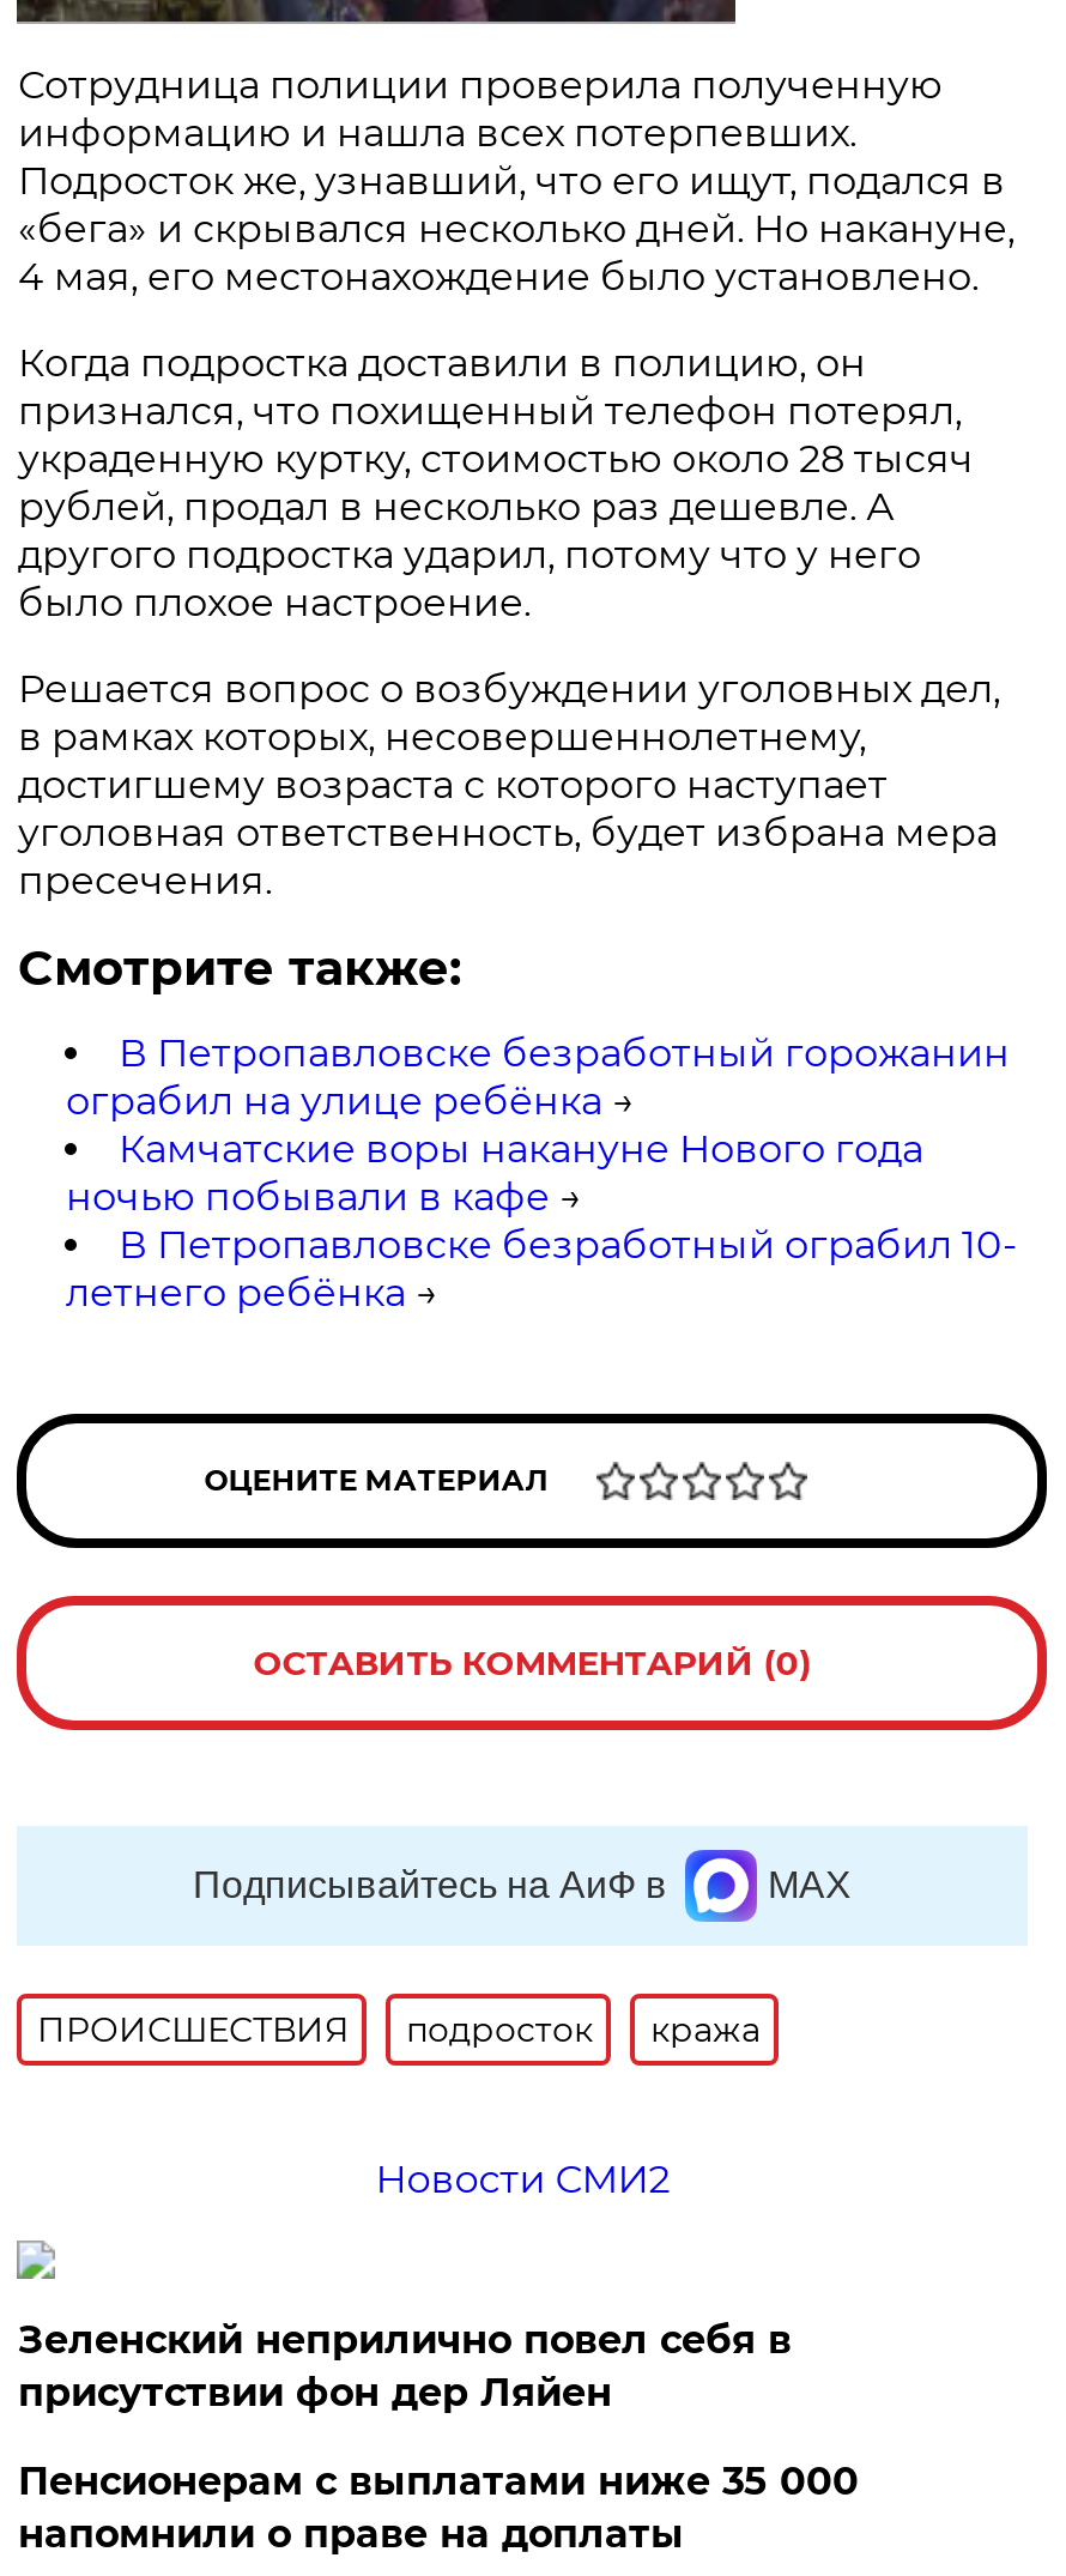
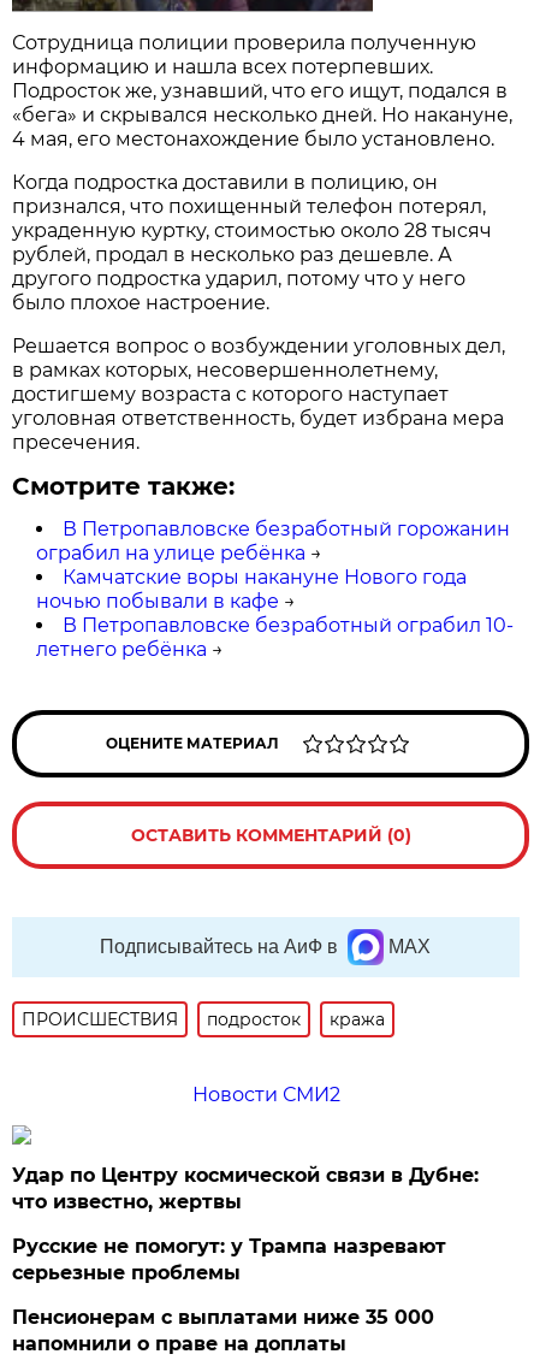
- Зеленский неприлично повел cебя в
- присутствии фон дер Ляйен
+ Удар по Центру космической связи в Дубне:
+ что известно, жертвы
+ Русские не помогут: у Трампа назревают
+ серьезные проблемы
